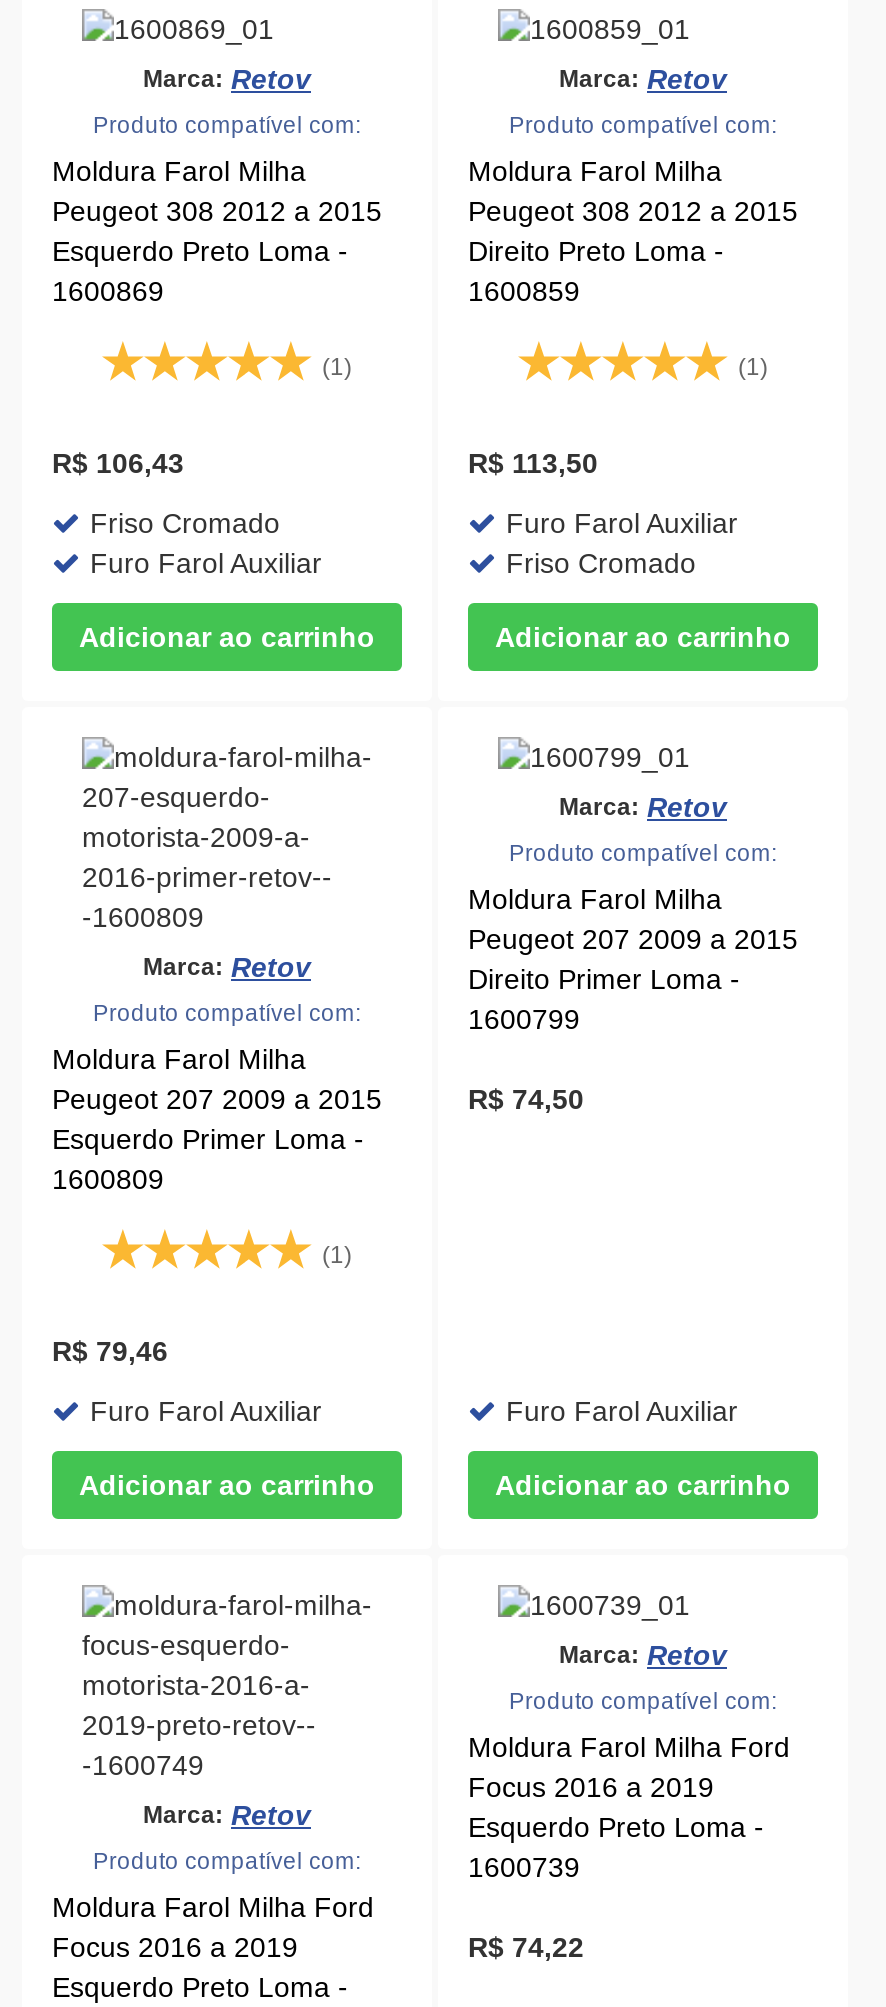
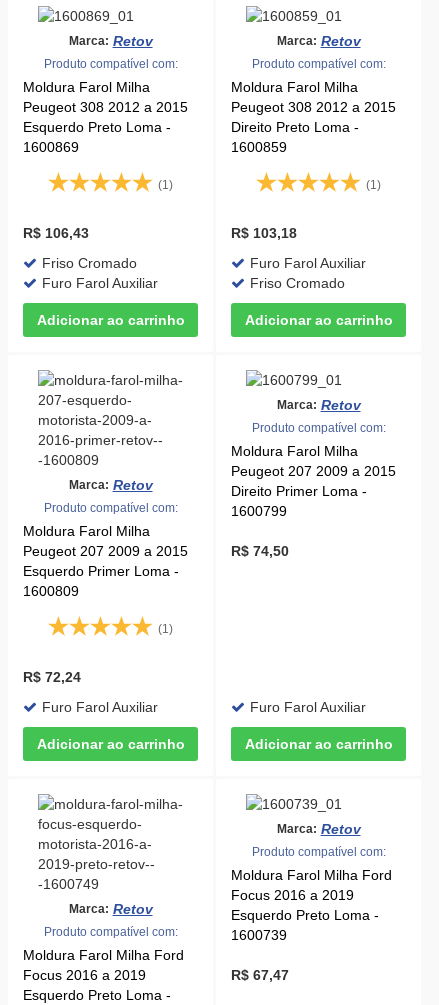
- R$ 113,50
+ R$ 103,18

- R$ 79,46
+ R$ 72,24

- R$ 74,22
+ R$ 67,47
